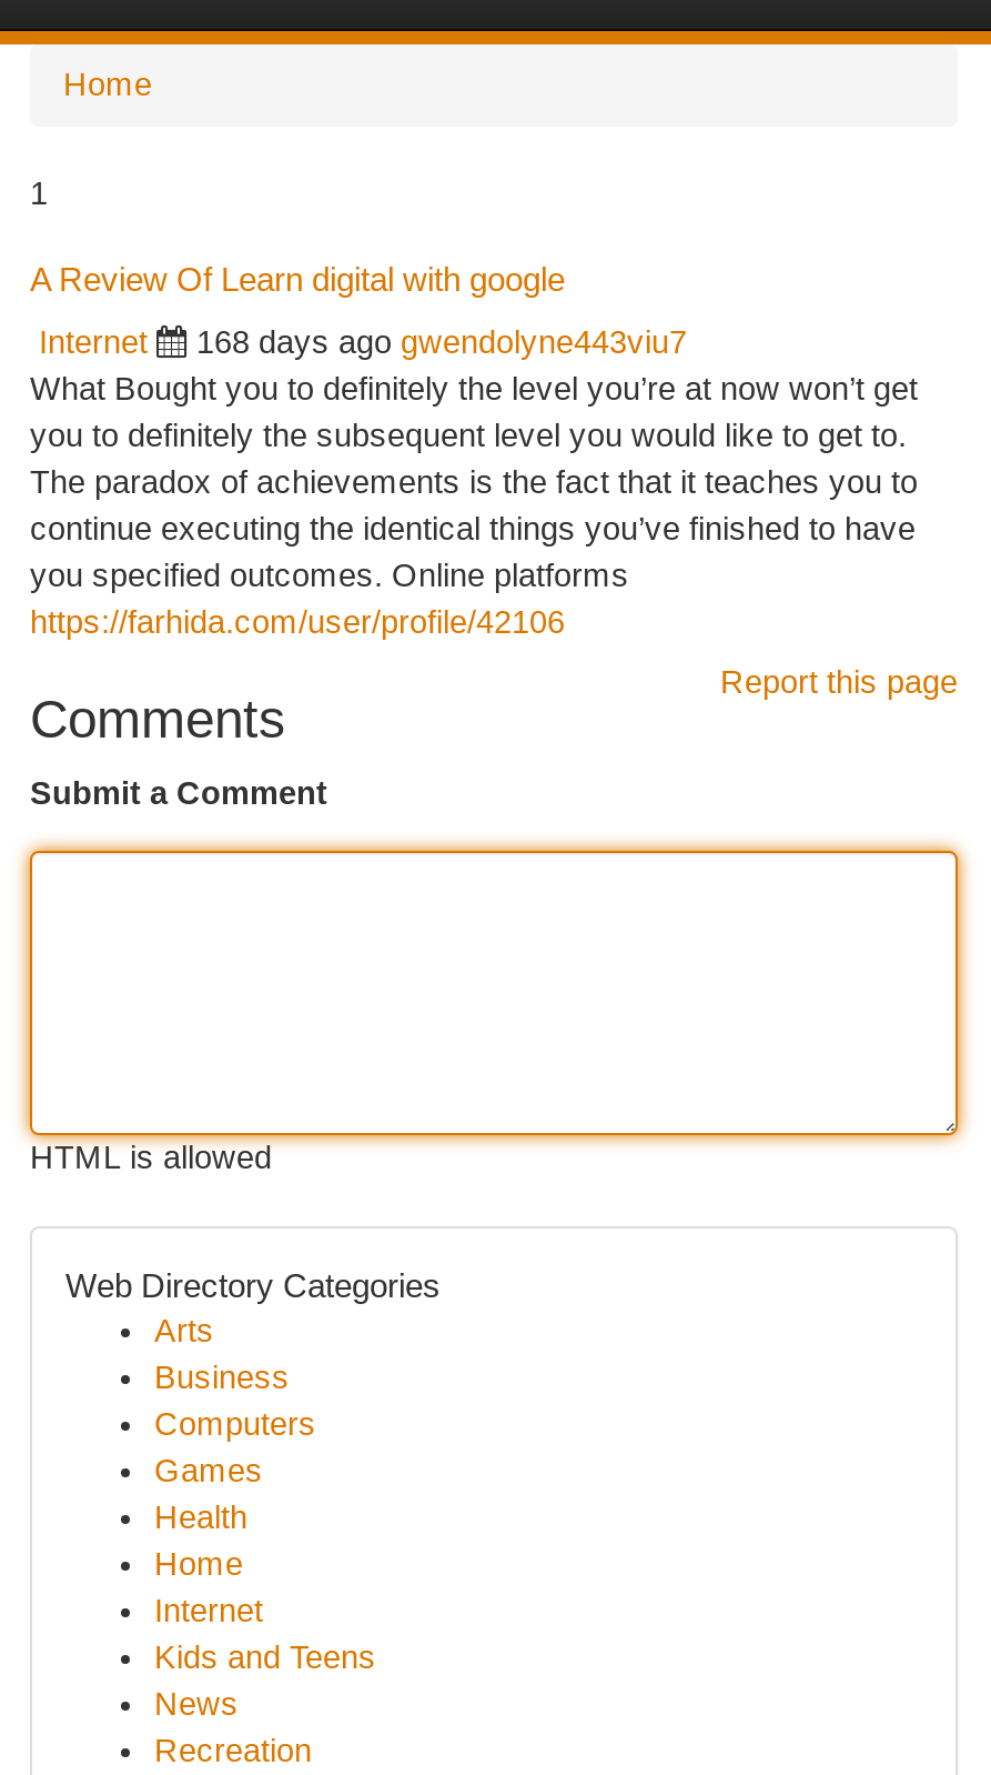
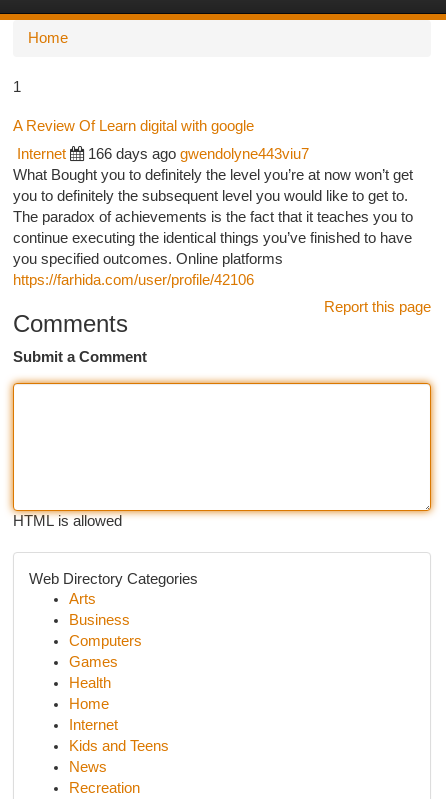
- 168 days ago gwendolyne443viu7
+ 166 days ago gwendolyne443viu7
